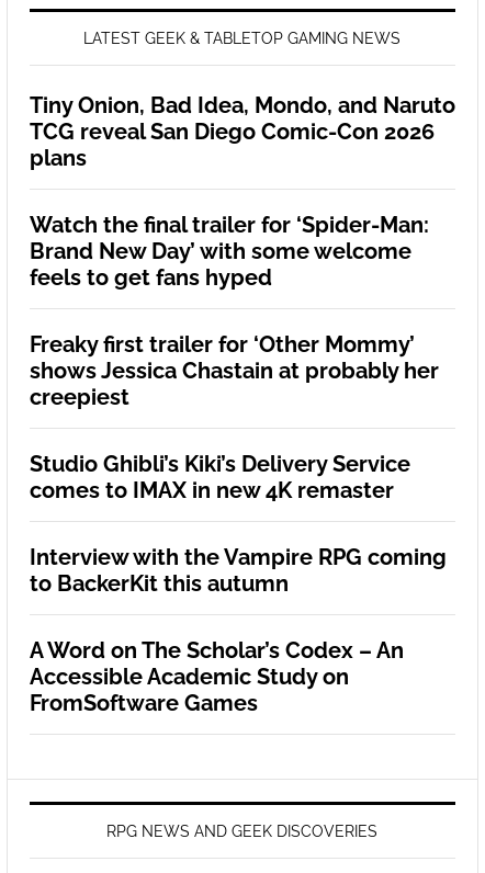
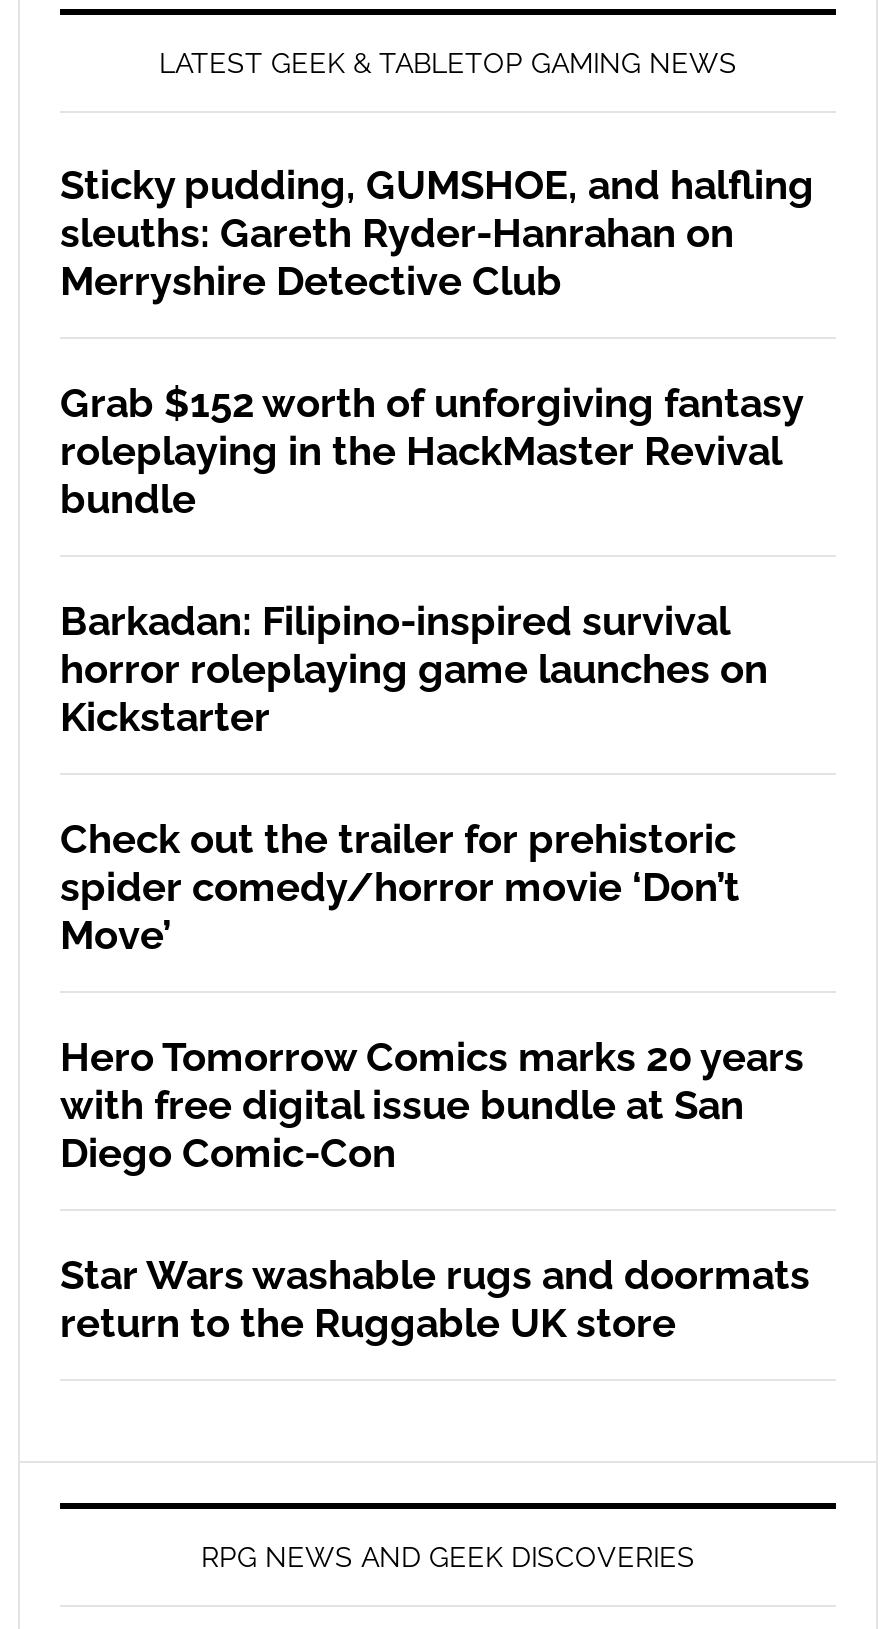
- Tiny Onion, Bad Idea, Mondo, and Naruto
- TCG reveal San Diego Comic-Con 2026
- plans
+ Sticky pudding, GUMSHOE, and halfling
+ sleuths: Gareth Ryder-Hanrahan on
+ Merryshire Detective Club

- Watch the final trailer for ‘Spider-Man:
- Brand New Day’ with some welcome
- feels to get fans hyped
+ Grab $152 worth of unforgiving fantasy
+ roleplaying in the HackMaster Revival
+ bundle

- Freaky first trailer for ‘Other Mommy’
- shows Jessica Chastain at probably her
- creepiest
+ Barkadan: Filipino-inspired survival
+ horror roleplaying game launches on
+ Kickstarter

- Studio Ghibli’s Kiki’s Delivery Service
- comes to IMAX in new 4K remaster
+ Check out the trailer for prehistoric
+ spider comedy/horror movie ‘Don’t
+ Move’

- Interview with the Vampire RPG coming
- to BackerKit this autumn
+ Hero Tomorrow Comics marks 20 years
+ with free digital issue bundle at San
+ Diego Comic-Con

- A Word on The Scholar’s Codex – An
- Accessible Academic Study on
- FromSoftware Games
+ Star Wars washable rugs and doormats
+ return to the Ruggable UK store
